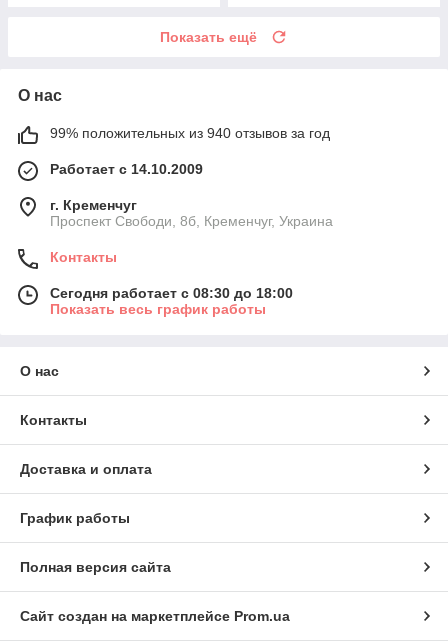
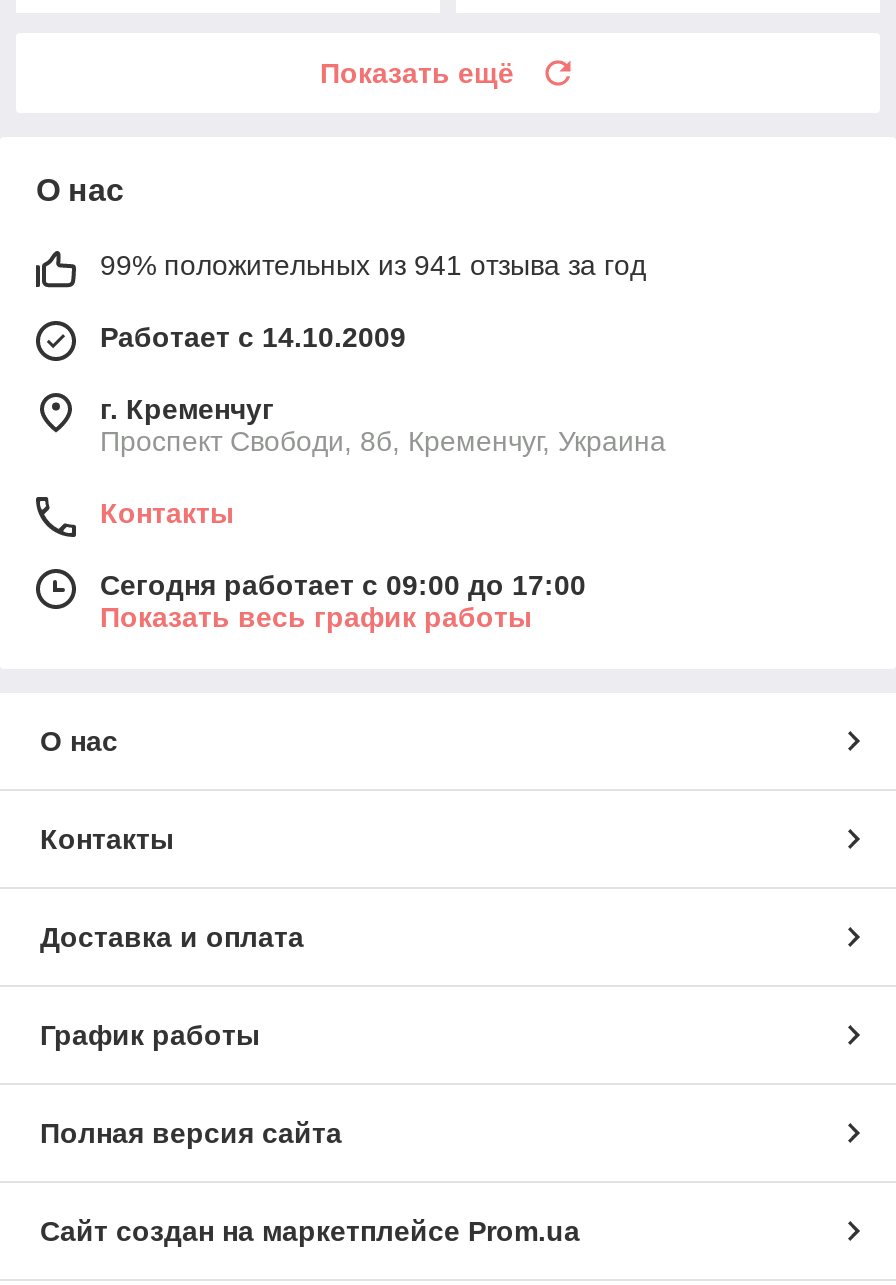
- 99% положительных из 940 отзывов за год
+ 99% положительных из 941 отзыва за год

- Сегодня работает с 08:30 до 18:00
+ Сегодня работает с 09:00 до 17:00
